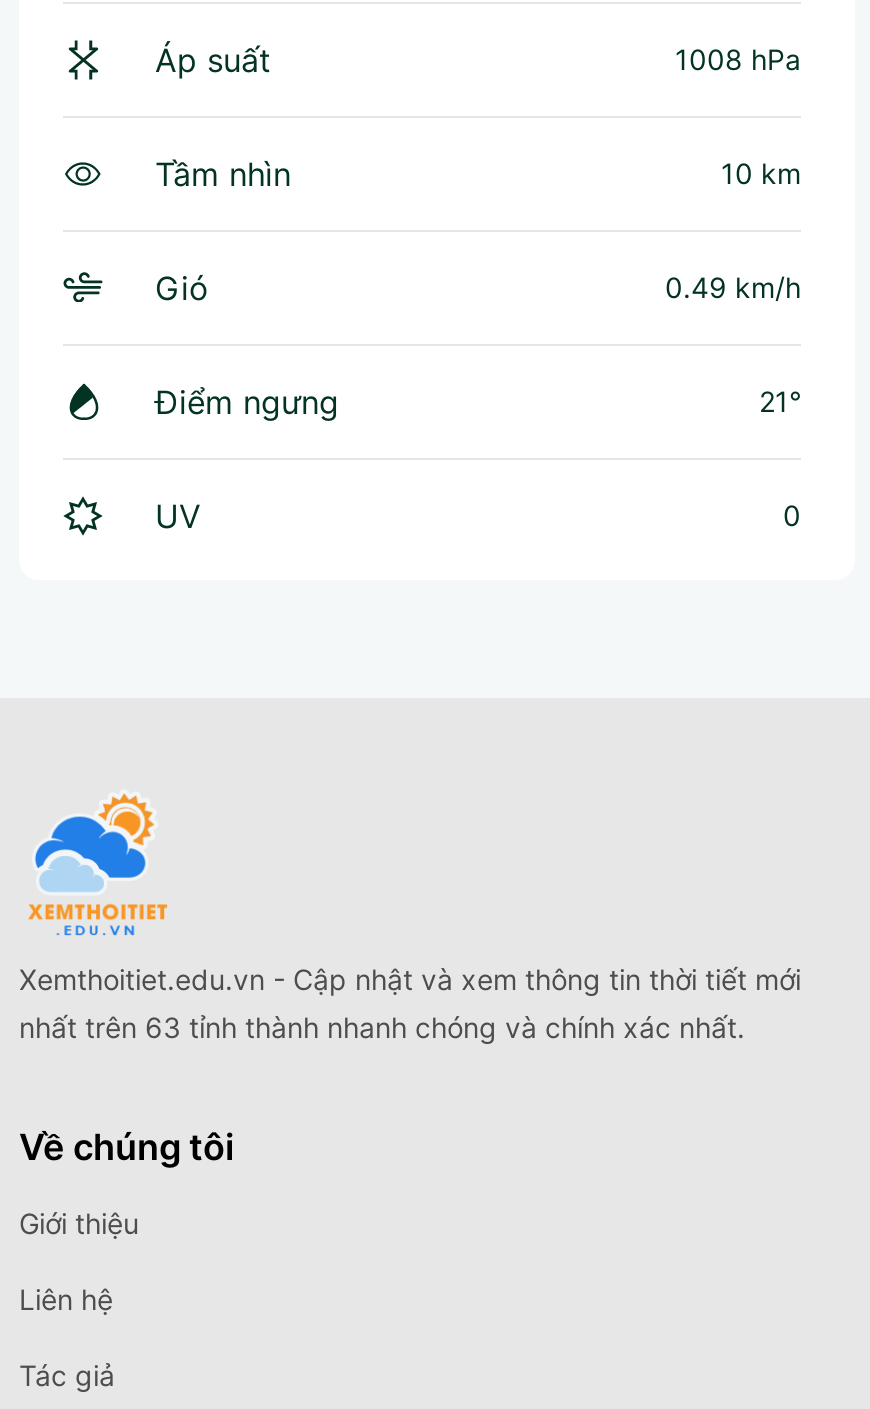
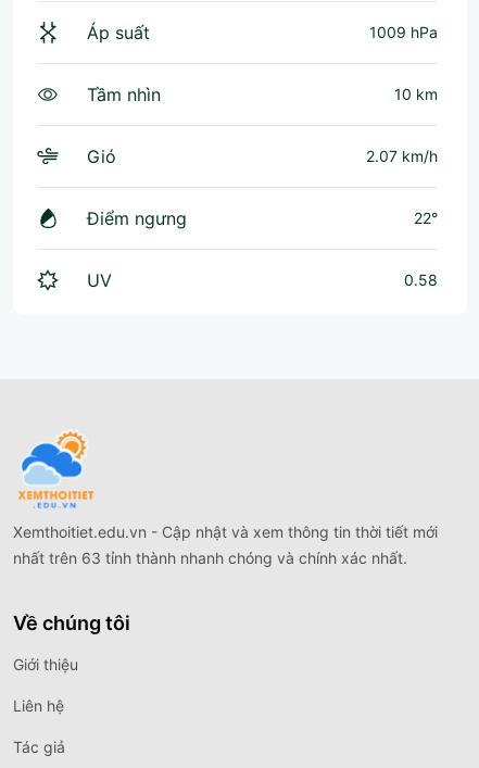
- 1008 hPa
+ 1009 hPa

- 0.49 km/h
+ 2.07 km/h

- 21°
+ 22°

- 0
+ 0.58
